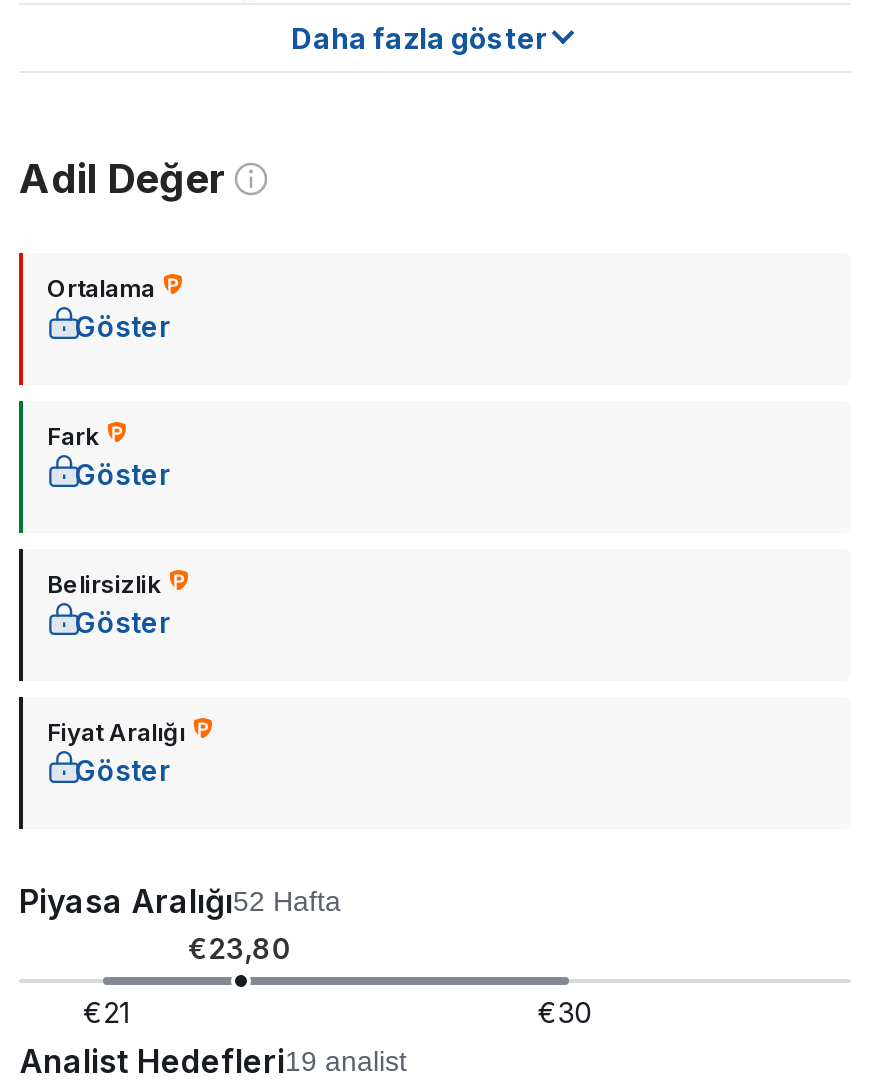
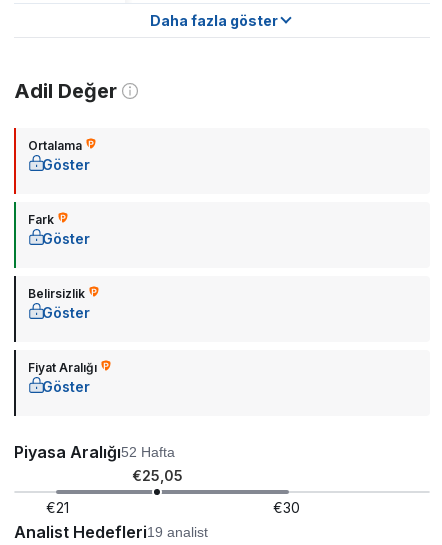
- €23,80
+ €25,05
